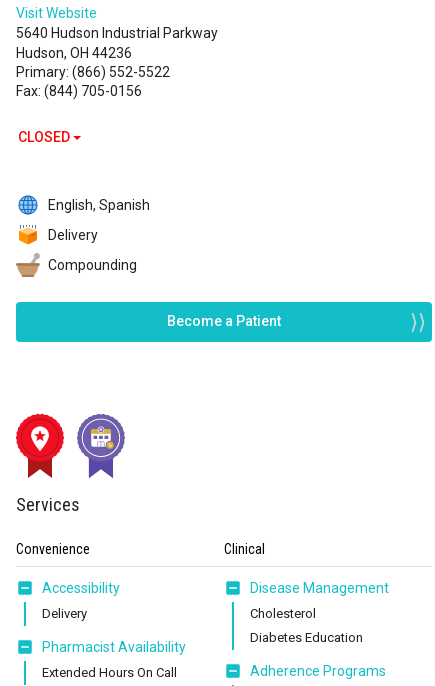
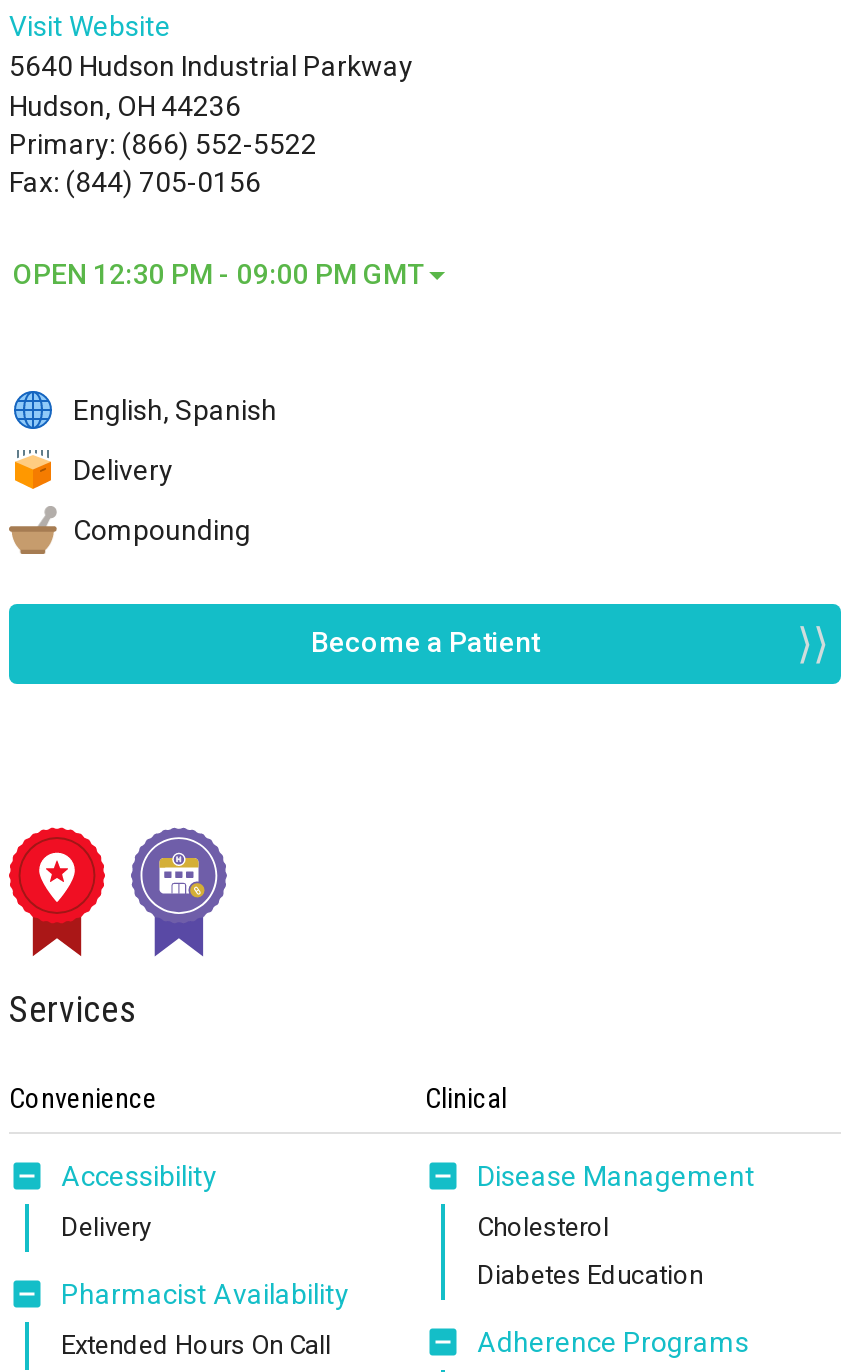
- CLOSED
+ OPEN 12:30 PM - 09:00 PM GMT
